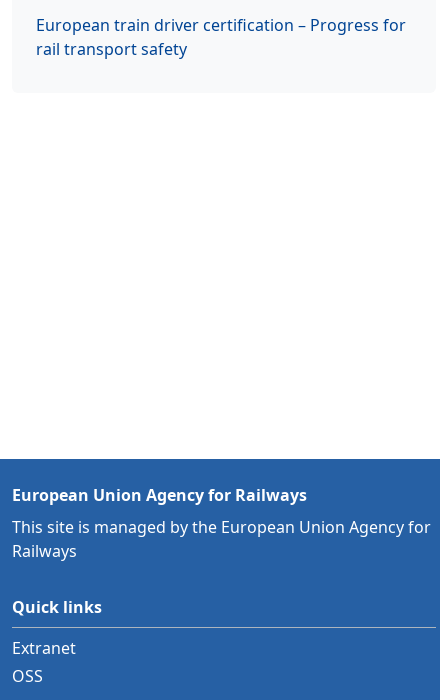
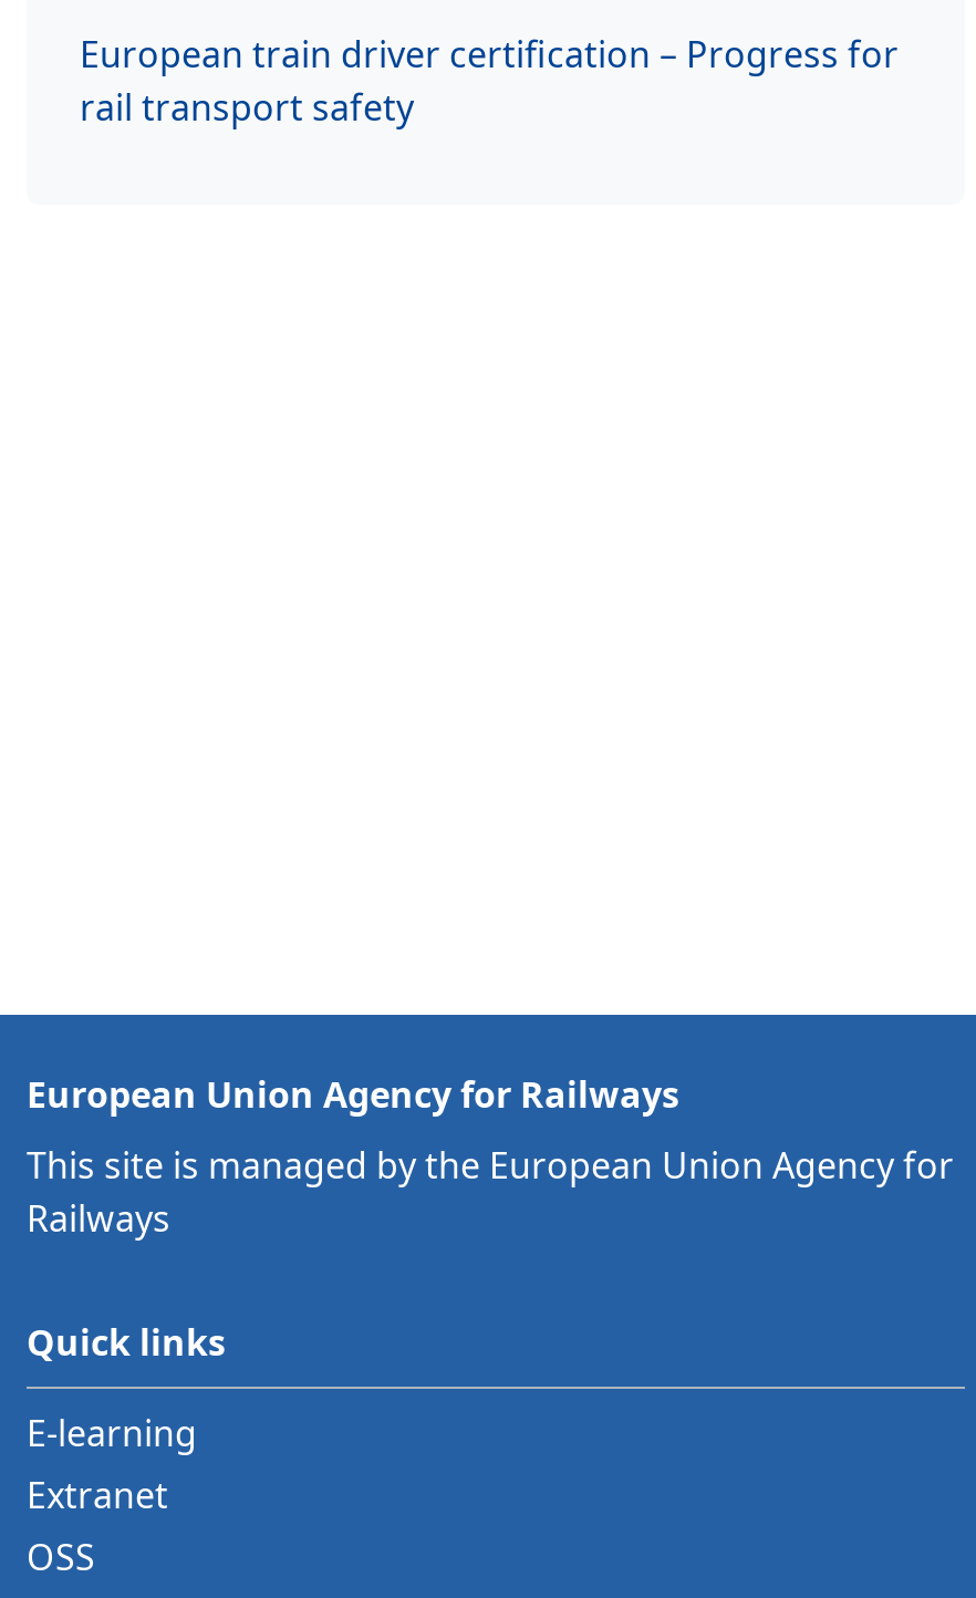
+ E-learning
